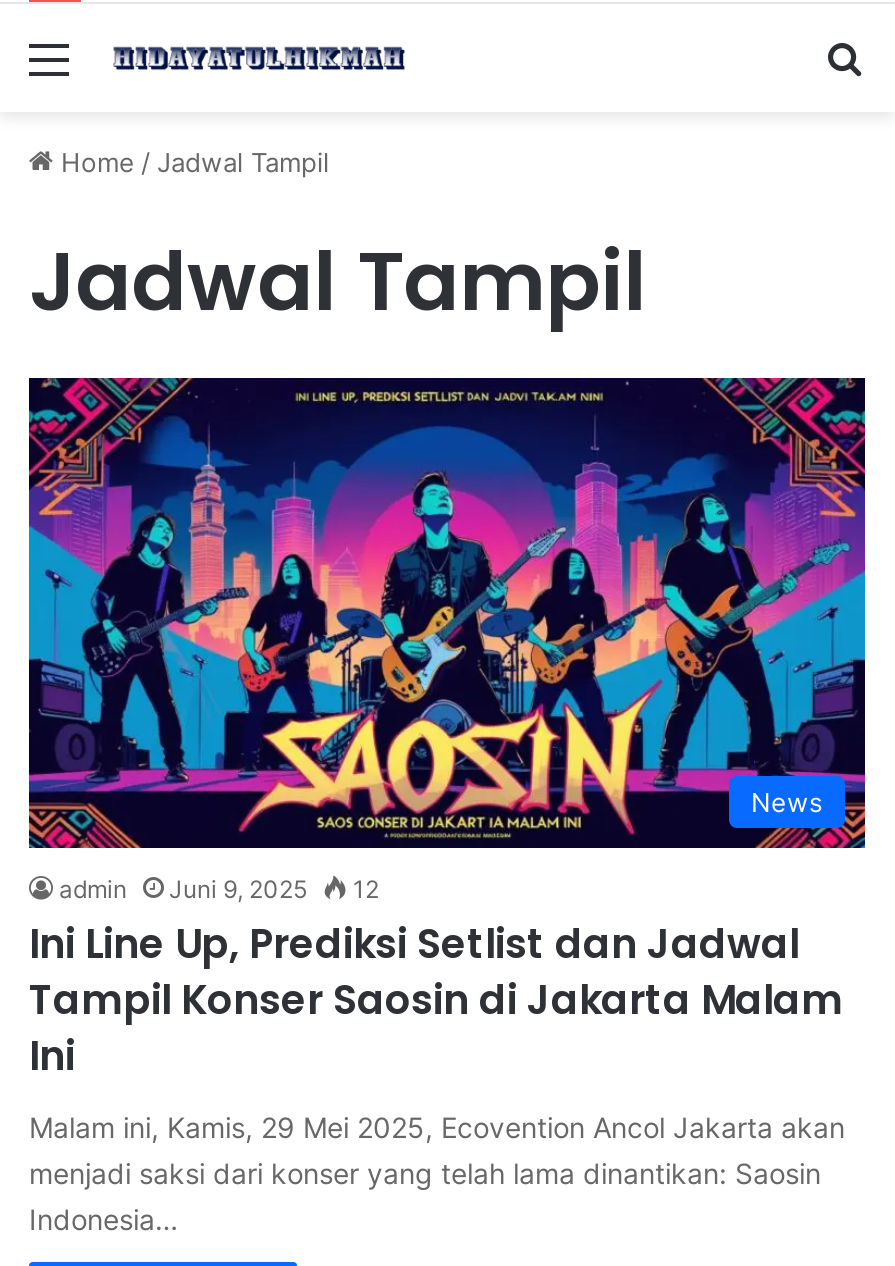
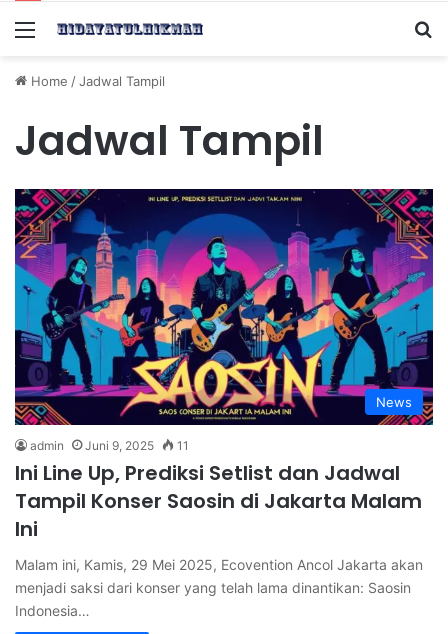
- admin Juni 9, 2025 12
+ admin Juni 9, 2025 11
